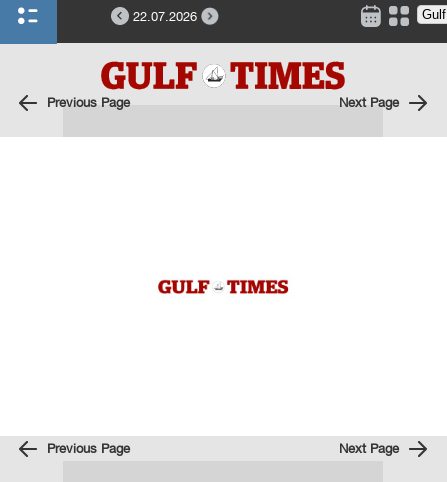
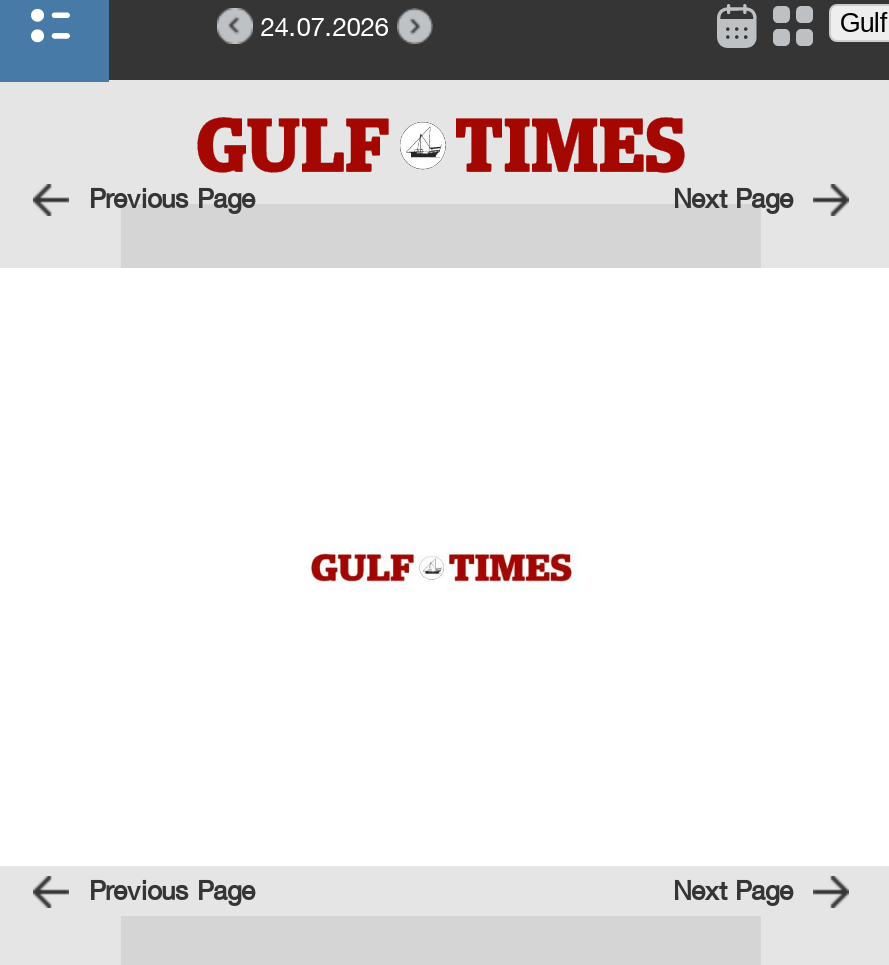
- 22.07.2026
+ 24.07.2026
